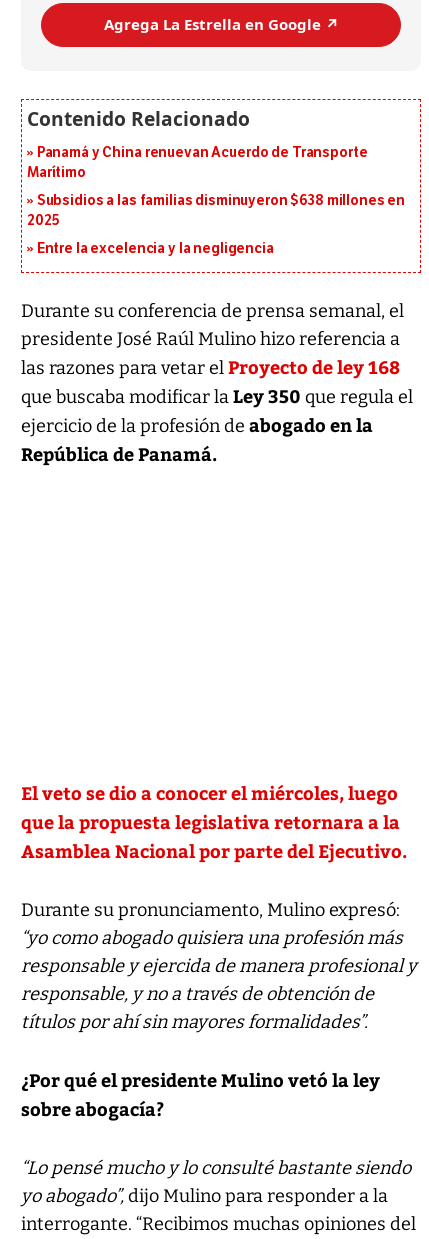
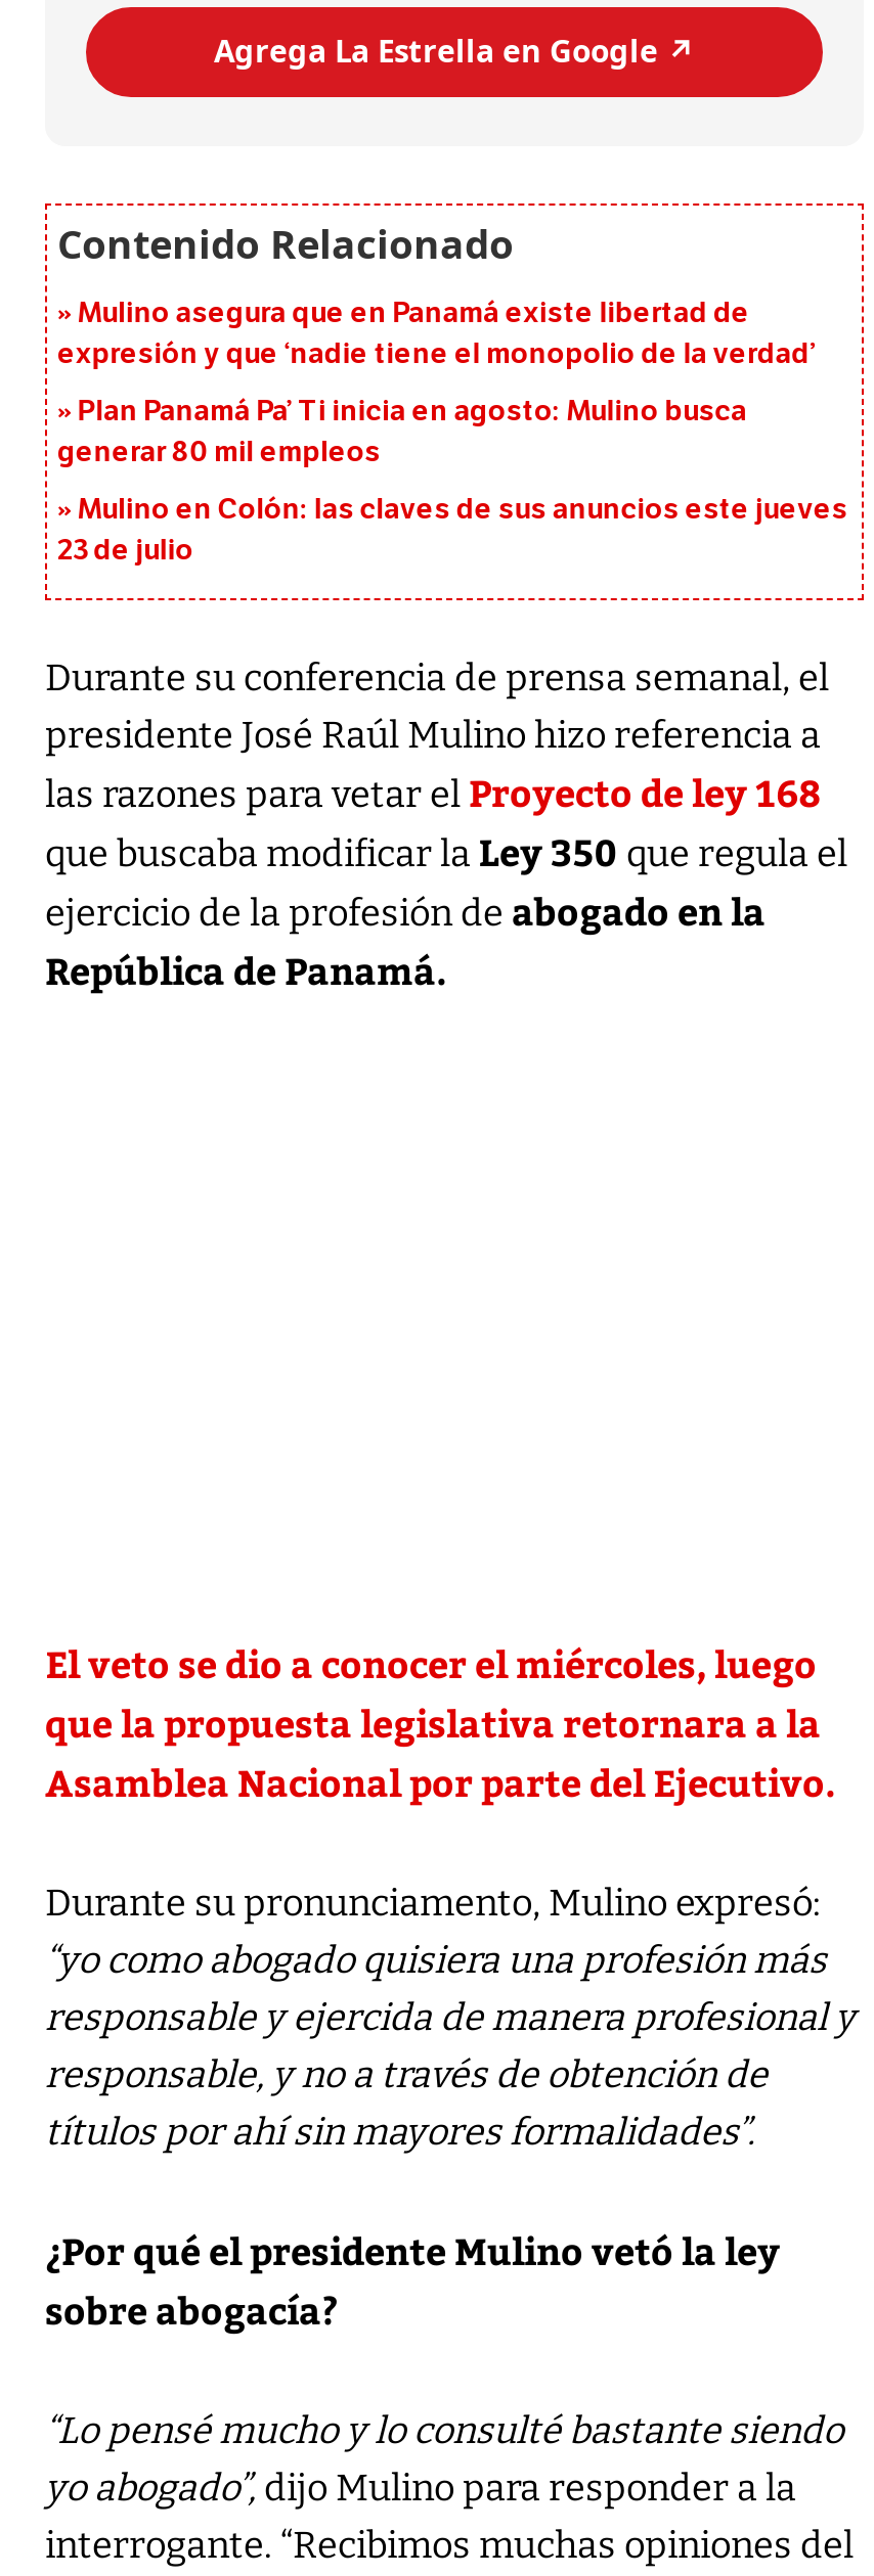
- Panamá y China renuevan Acuerdo de Transporte
- Marítimo
+ Mulino asegura que en Panamá existe libertad de
+ expresión y que ‘nadie tiene el monopolio de la verdad’

- Subsidios a las familias disminuyeron $638 millones en
- 2025
+ Plan Panamá Pa’ Ti inicia en agosto: Mulino busca
+ generar 80 mil empleos

- Entre la excelencia y la negligencia
+ Mulino en Colón: las claves de sus anuncios este jueves
+ 23 de julio
